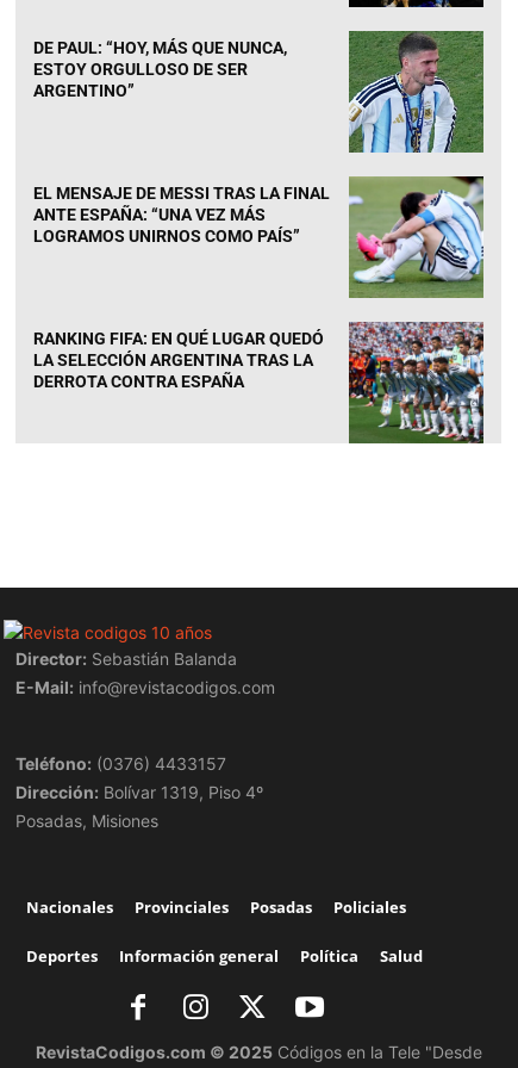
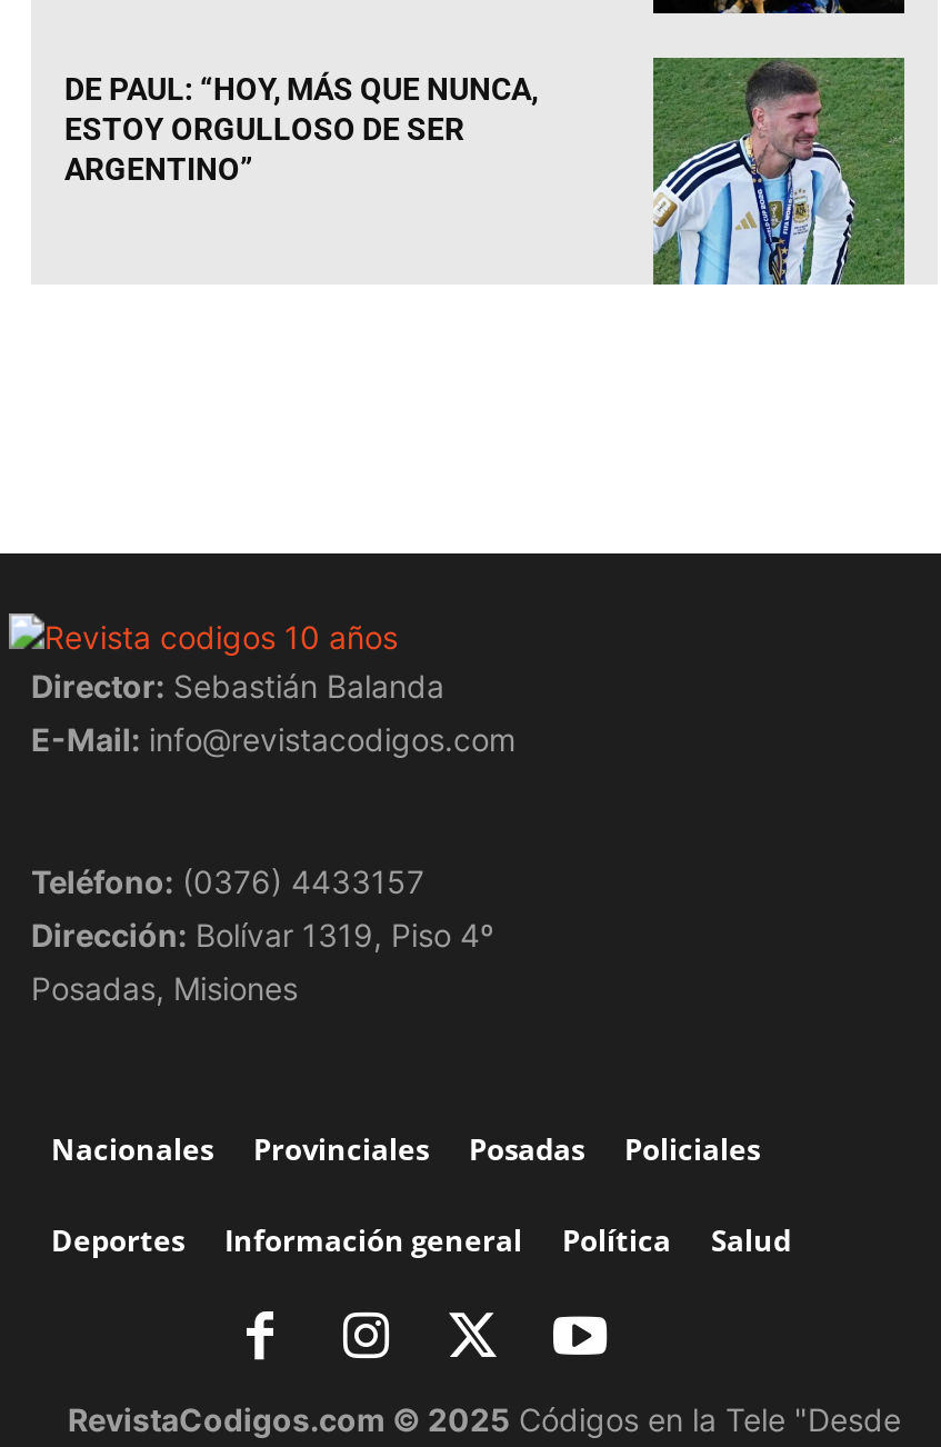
- [image]
- EL MENSAJE DE MESSI TRAS LA FINAL
- ANTE ESPAÑA: “UNA VEZ MÁS
- LOGRAMOS UNIRNOS COMO PAÍS”

- [image]
- RANKING FIFA: EN QUÉ LUGAR QUEDÓ
- LA SELECCIÓN ARGENTINA TRAS LA
- DERROTA CONTRA ESPAÑA
